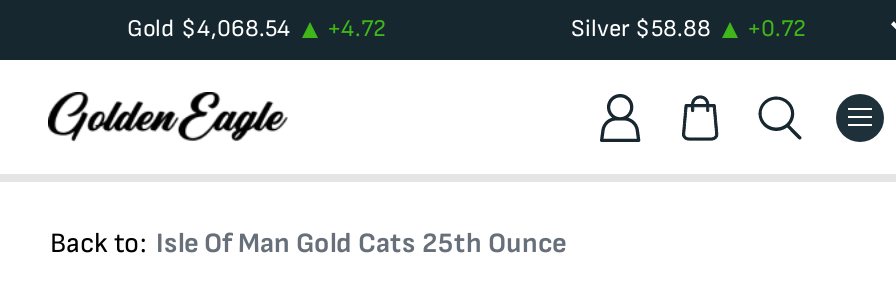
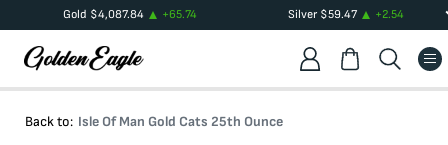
- Gold $4,068.54
+ Gold $4,087.84

- +4.72
+ +65.74

- Silver $58.88
+ Silver $59.47

- +0.72
+ +2.54
